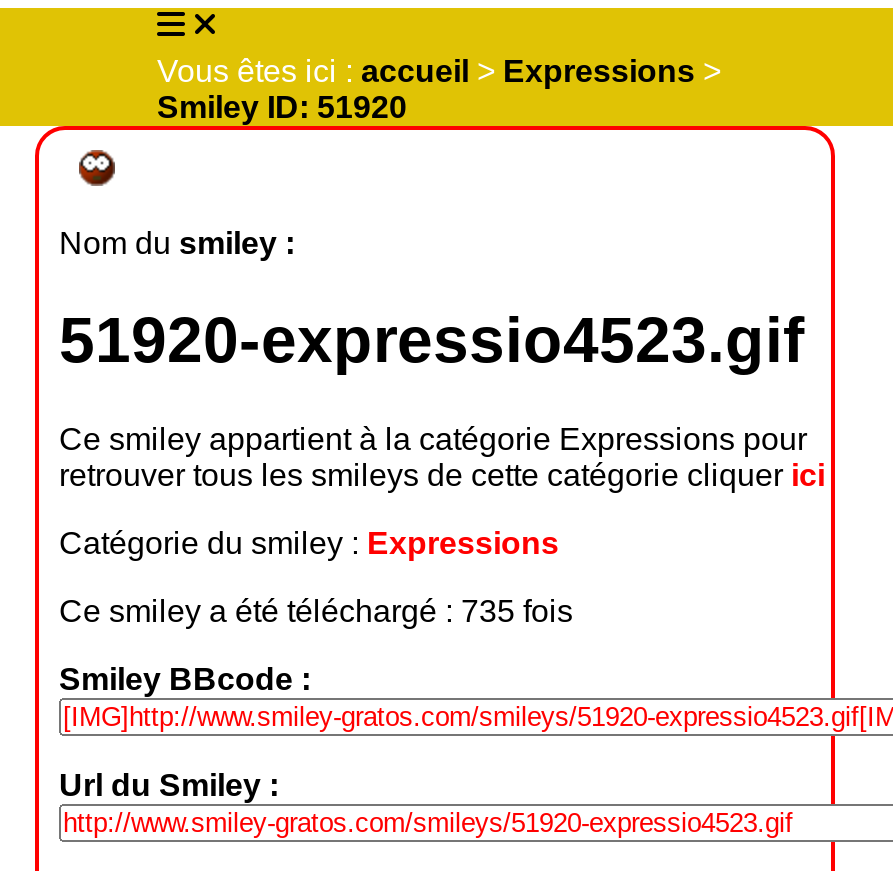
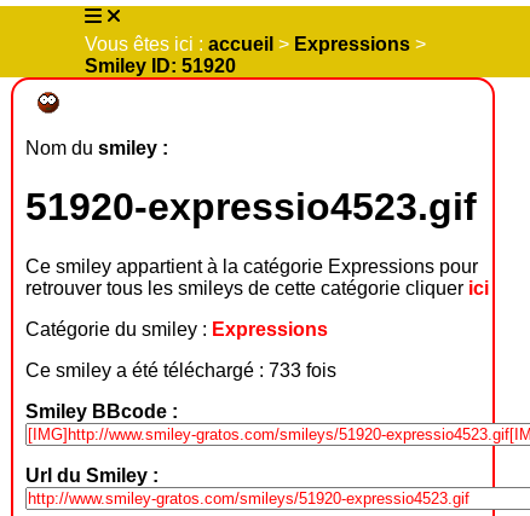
- Ce smiley a été téléchargé : 735 fois
+ Ce smiley a été téléchargé : 733 fois
